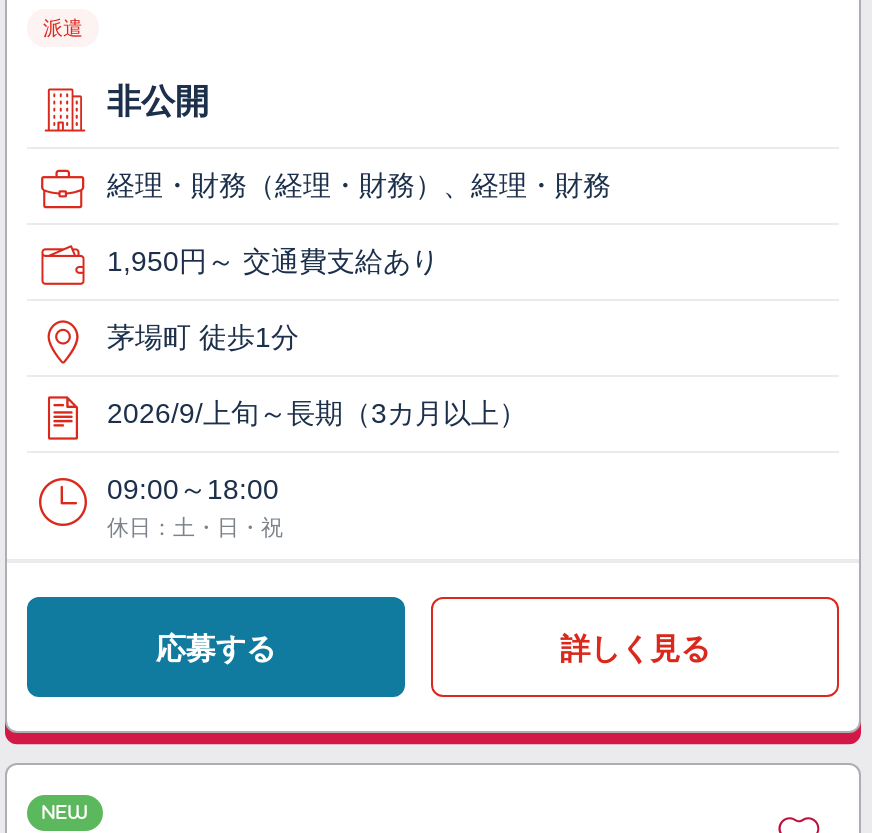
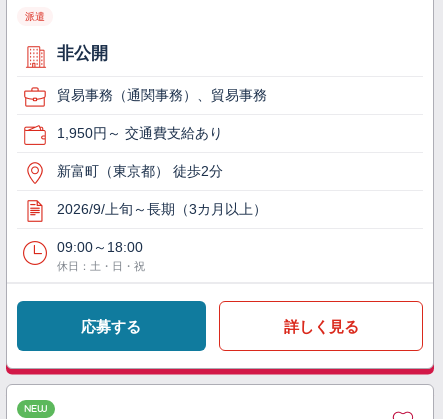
- 経理・財務（経理・財務）、経理・財務
+ 貿易事務（通関事務）、貿易事務

- 茅場町 徒歩1分
+ 新富町（東京都） 徒歩2分
